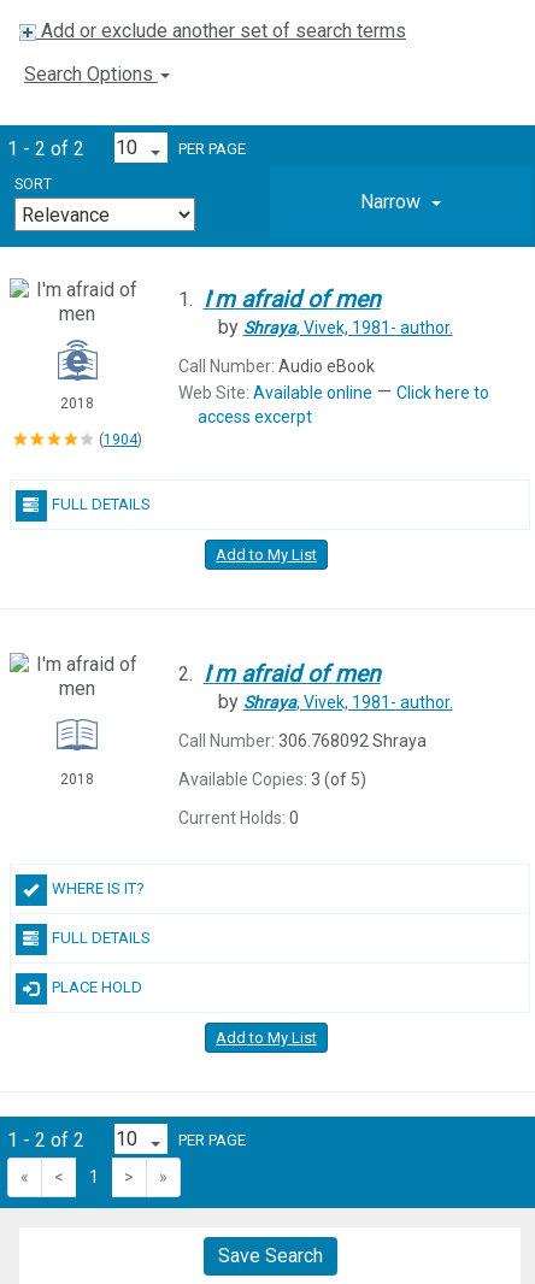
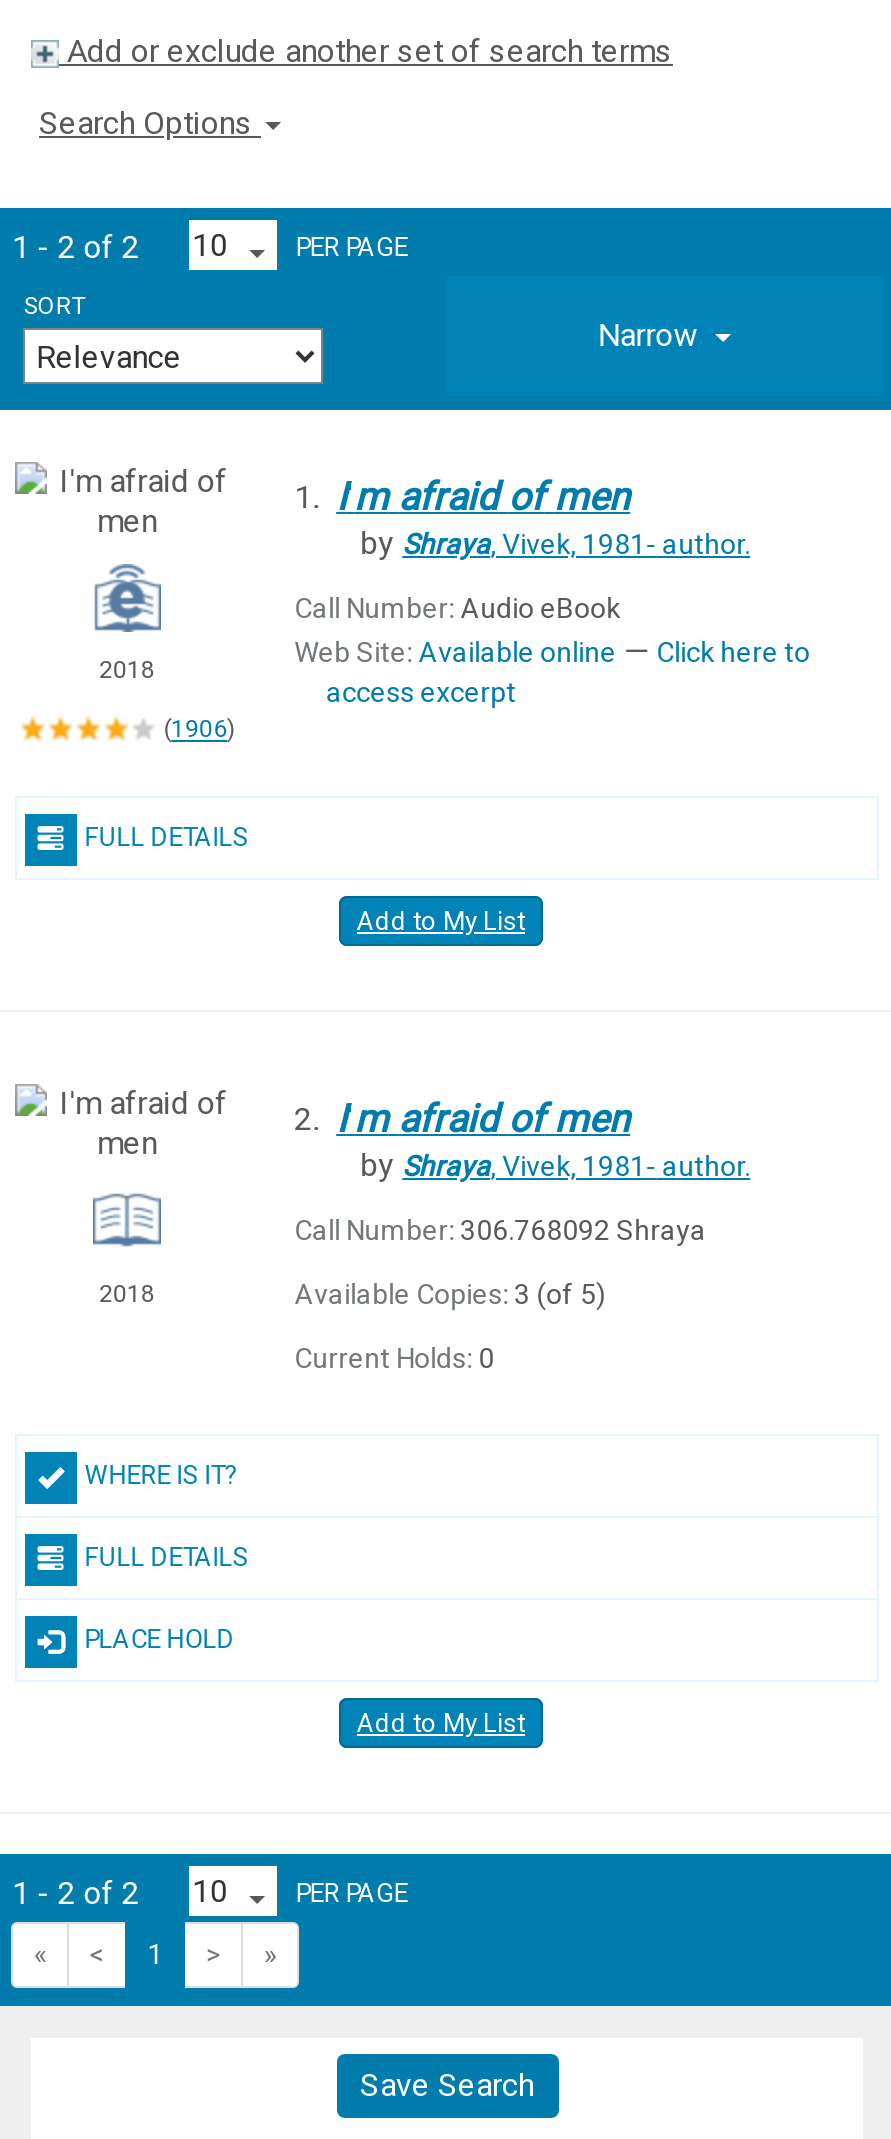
- (1904)
+ (1906)
